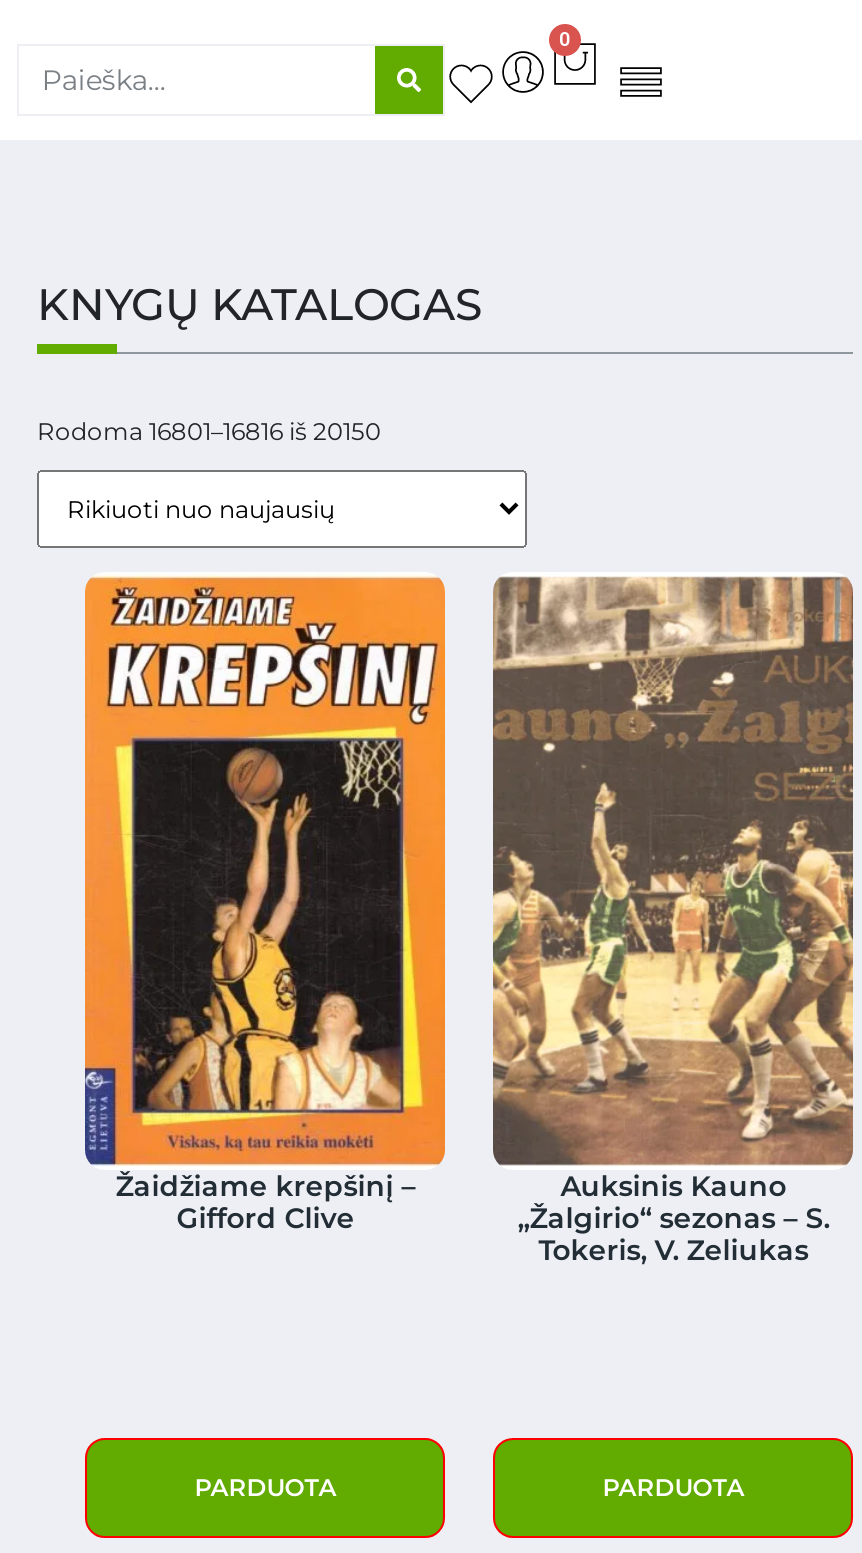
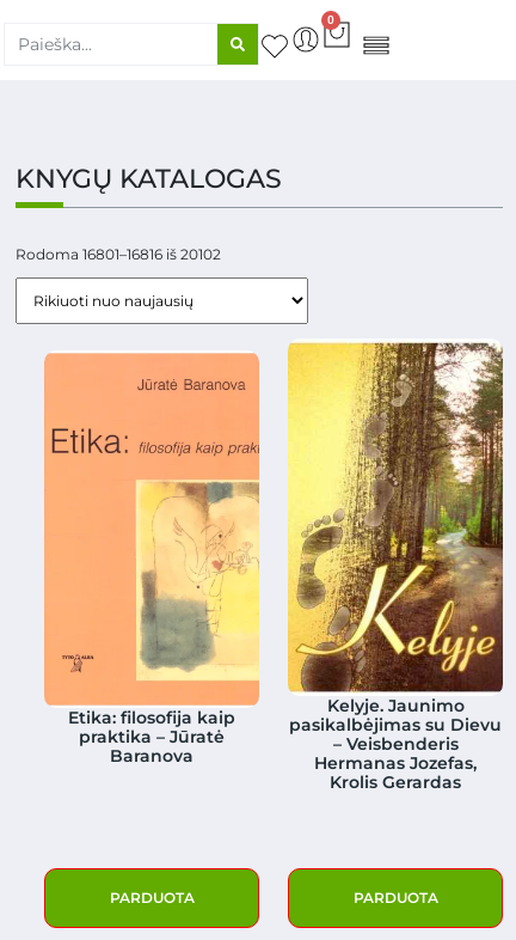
- Rodoma 16801–16816 iš 20150
+ Rodoma 16801–16816 iš 20102

- [image]
- Žaidžiame krepšinį –
- Gifford Clive
+ [image]
+ Etika: filosofija kaip
+ praktika – Jūratė
+ Baranova

- [image]
- Auksinis Kauno
- „Žalgirio“ sezonas – S.
- Tokeris, V. Zeliukas
+ [image]
+ Kelyje. Jaunimo
+ pasikalbėjimas su Dievu
+ – Veisbenderis
+ Hermanas Jozefas,
+ Krolis Gerardas
